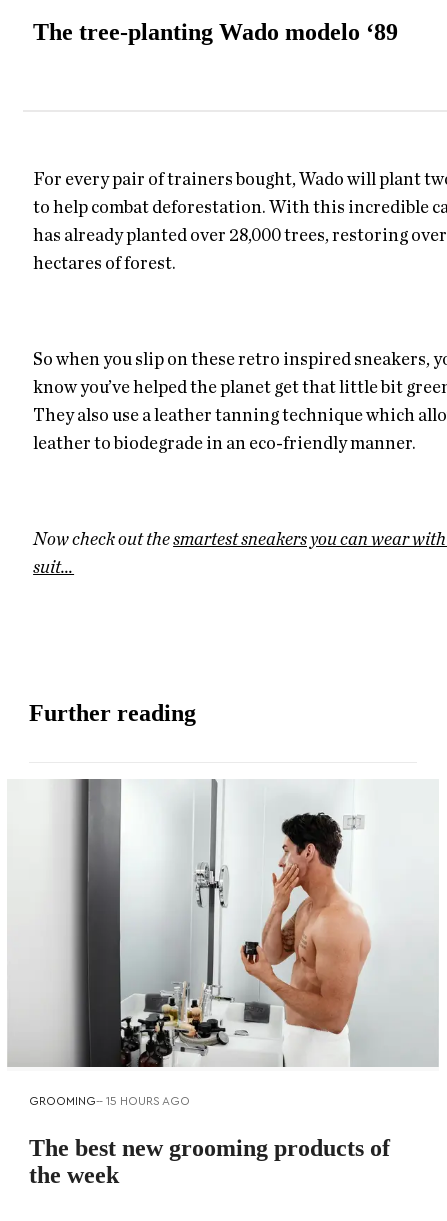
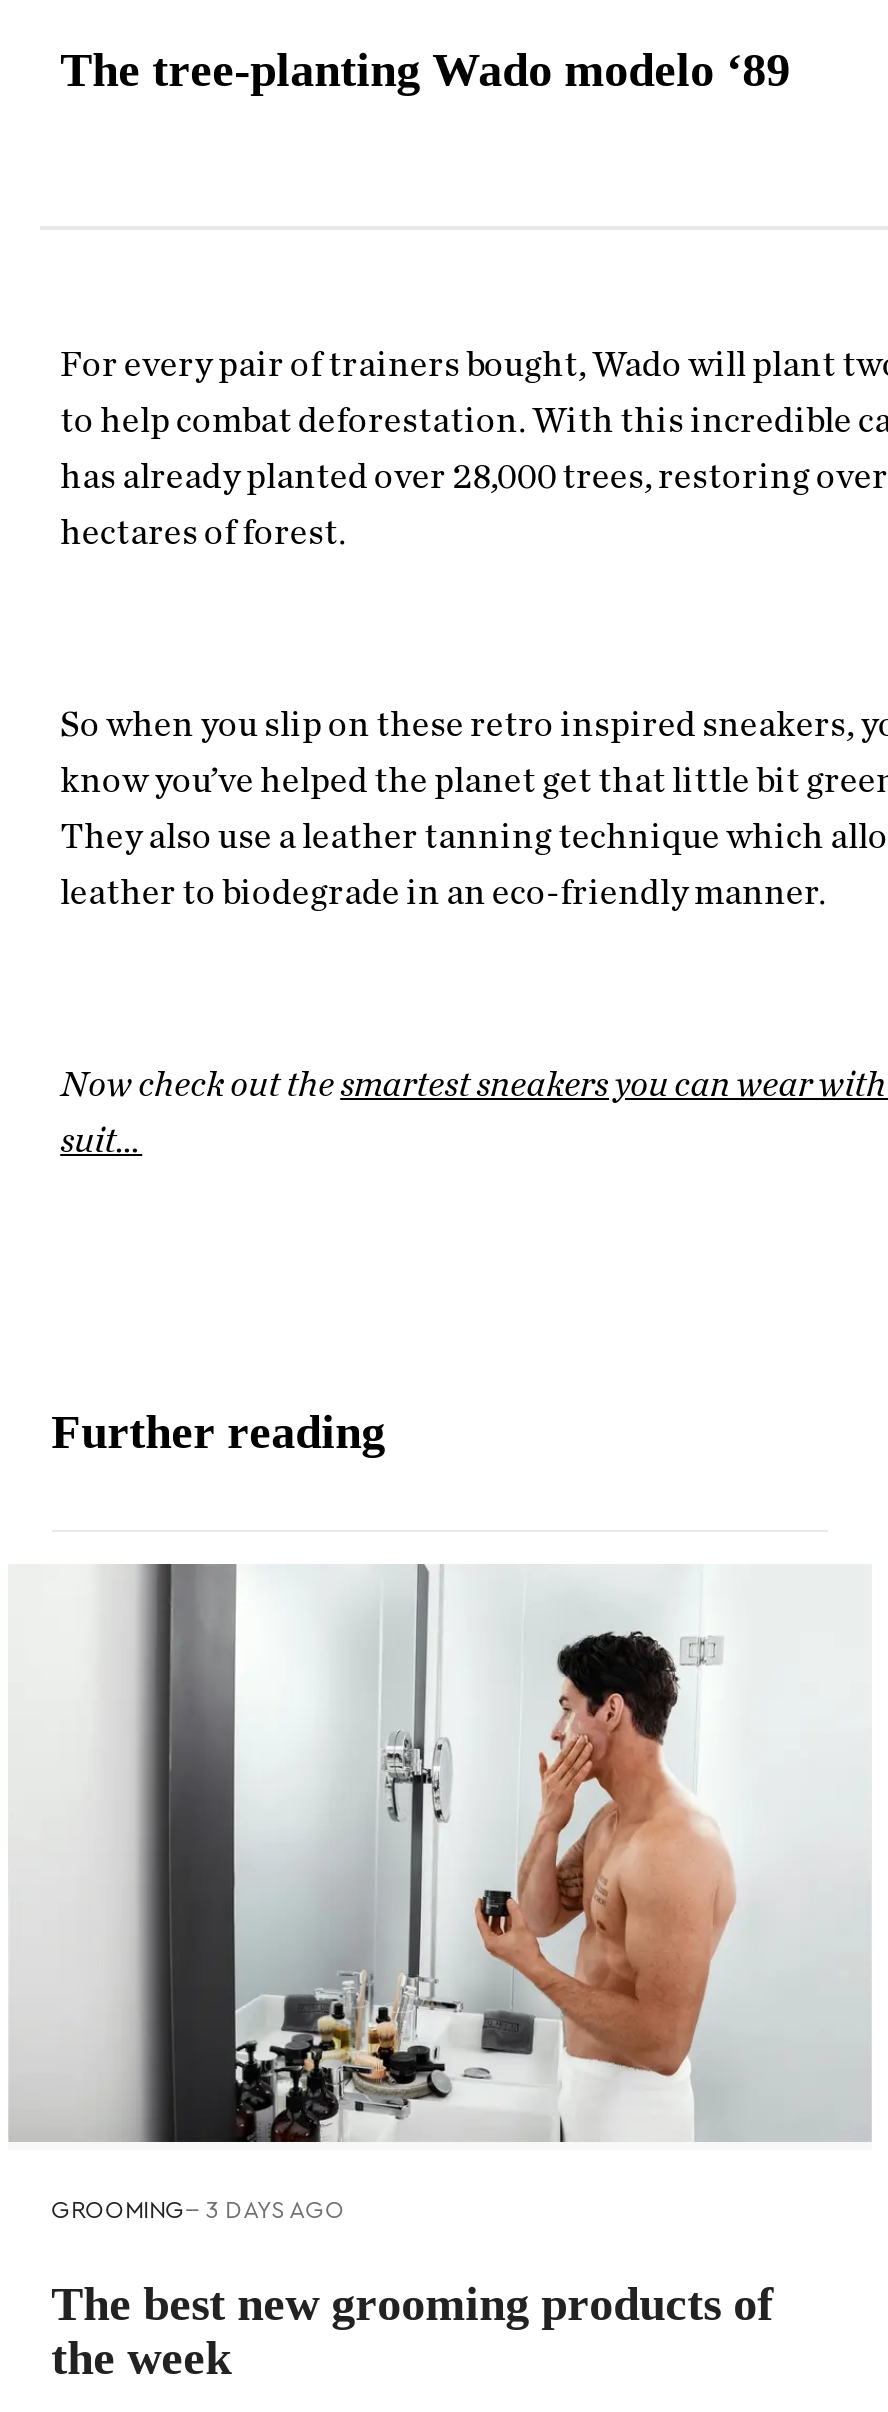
- GROOMING-- 15 HOURS AGO
+ GROOMING-- 3 DAYS AGO
